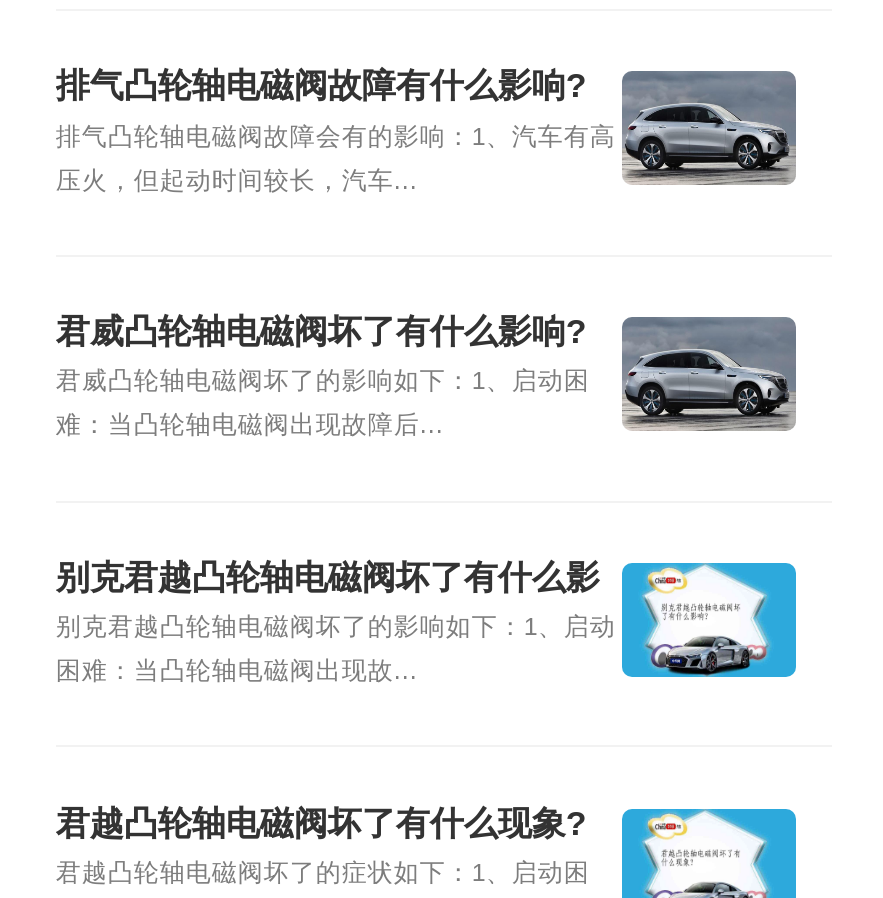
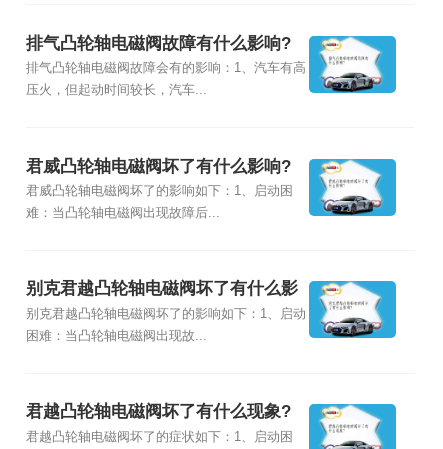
- [image]
+ [image]

- [image]
+ [image]
